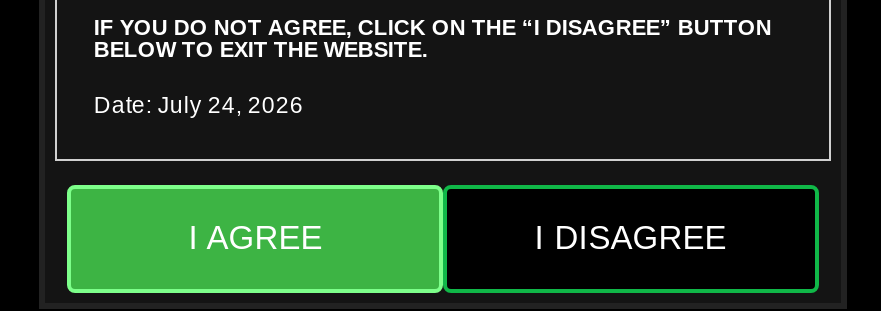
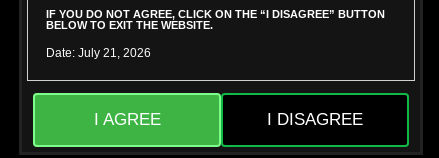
- Date: July 24, 2026
+ Date: July 21, 2026
